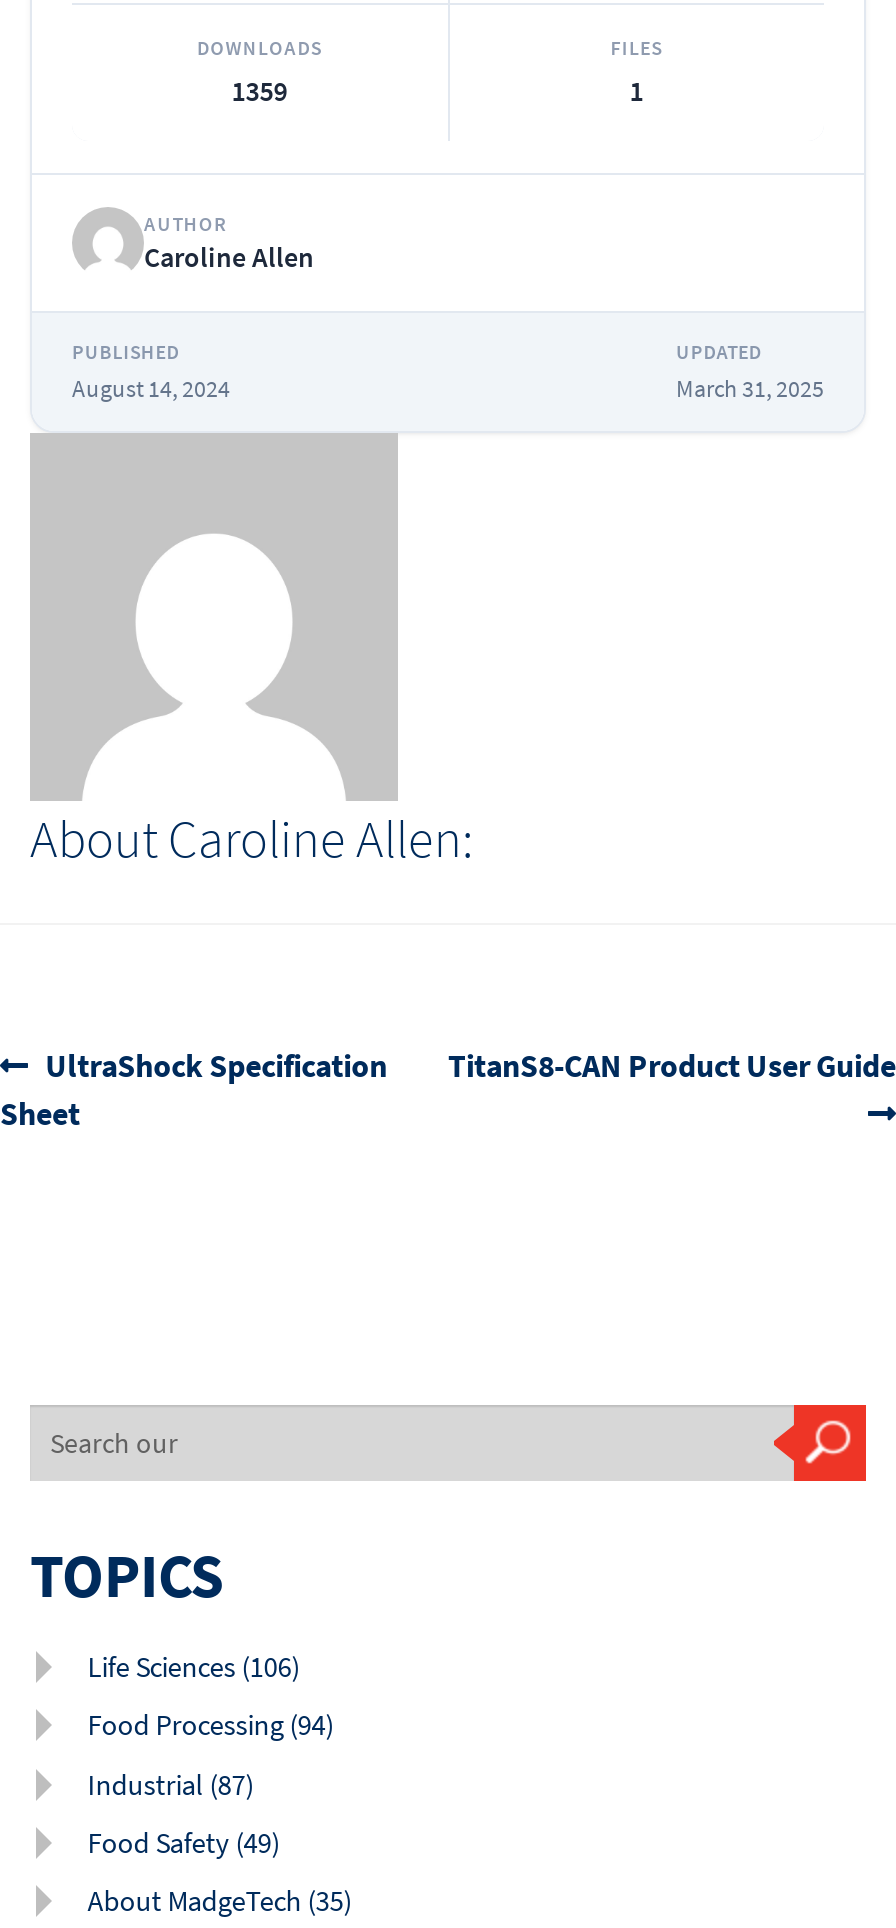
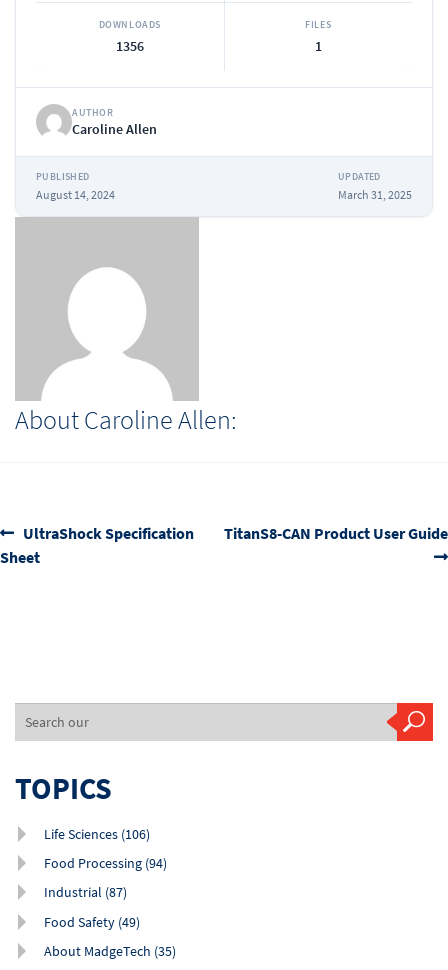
- 1359
+ 1356
